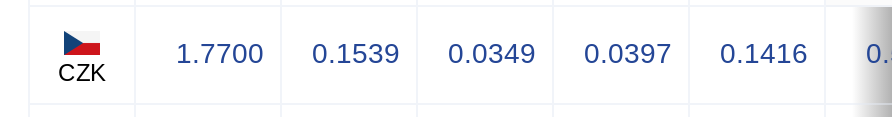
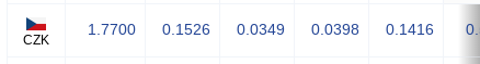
- 0.1539
+ 0.1526

- 0.0397
+ 0.0398
